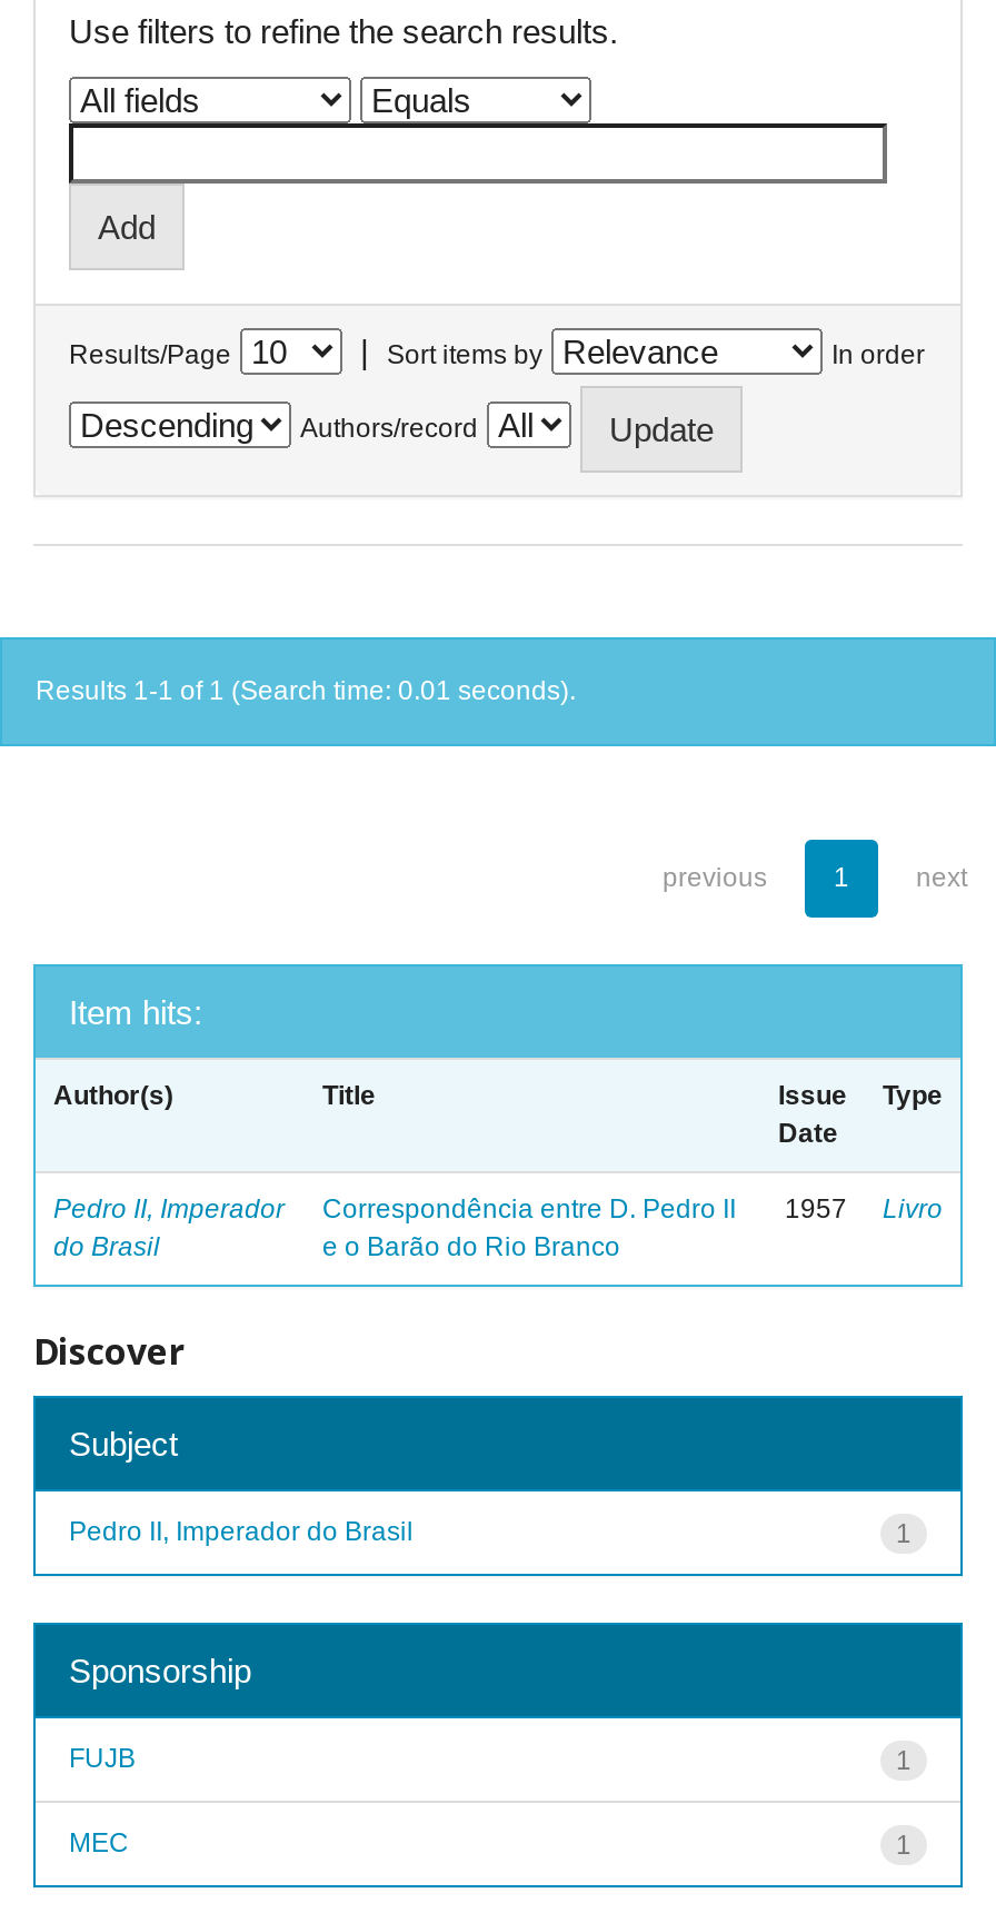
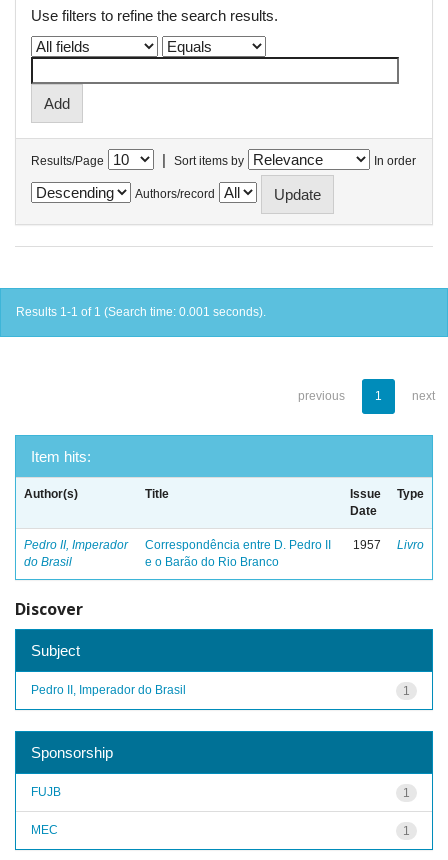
- Results 1-1 of 1 (Search time: 0.01 seconds).
+ Results 1-1 of 1 (Search time: 0.001 seconds).
